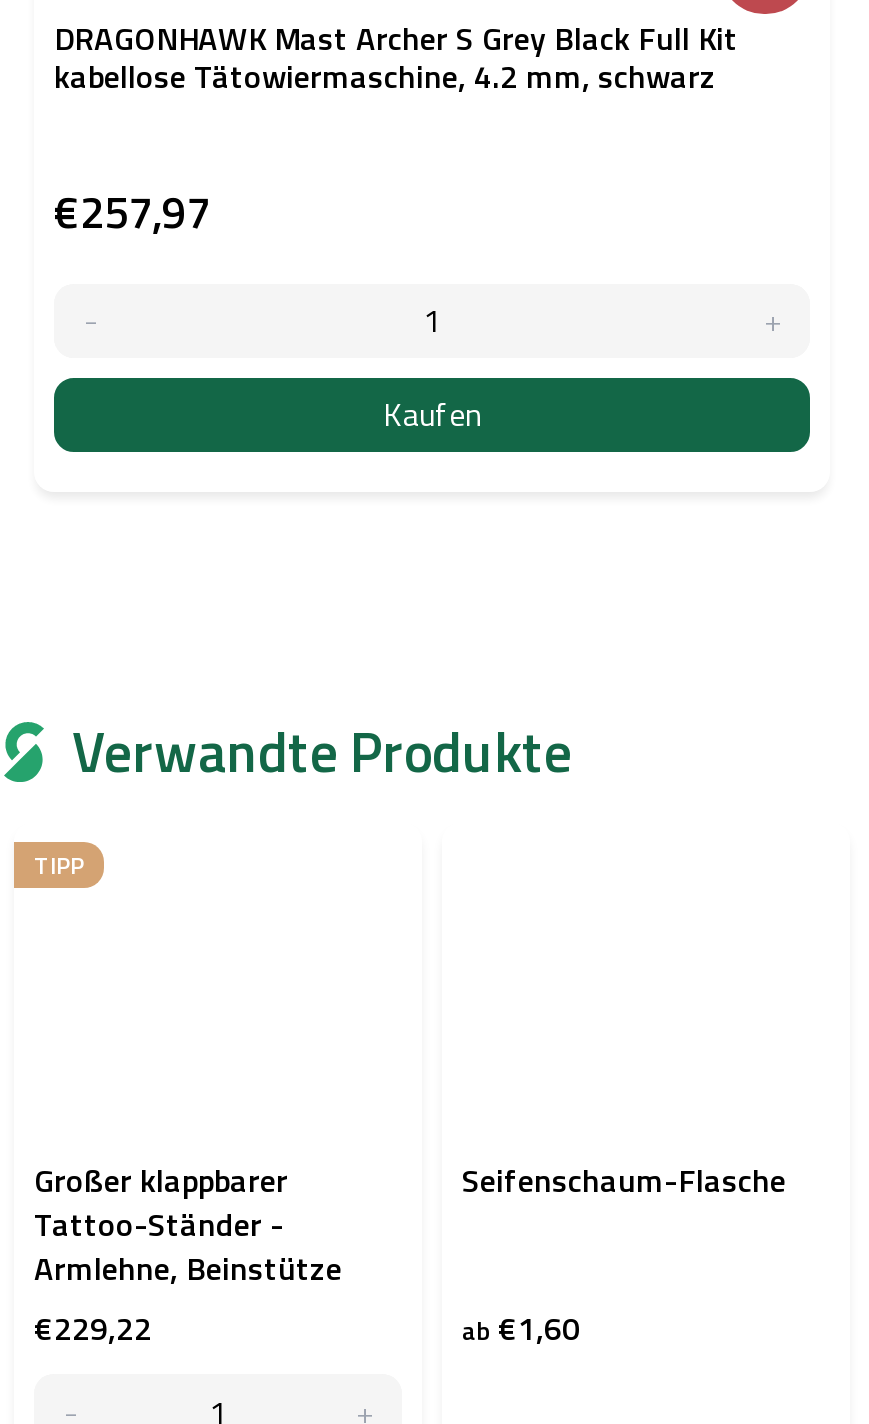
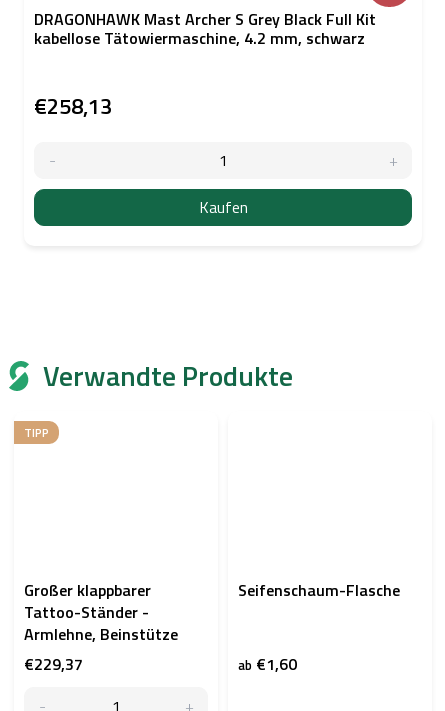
- €257,97
+ €258,13

- €229,22
+ €229,37
